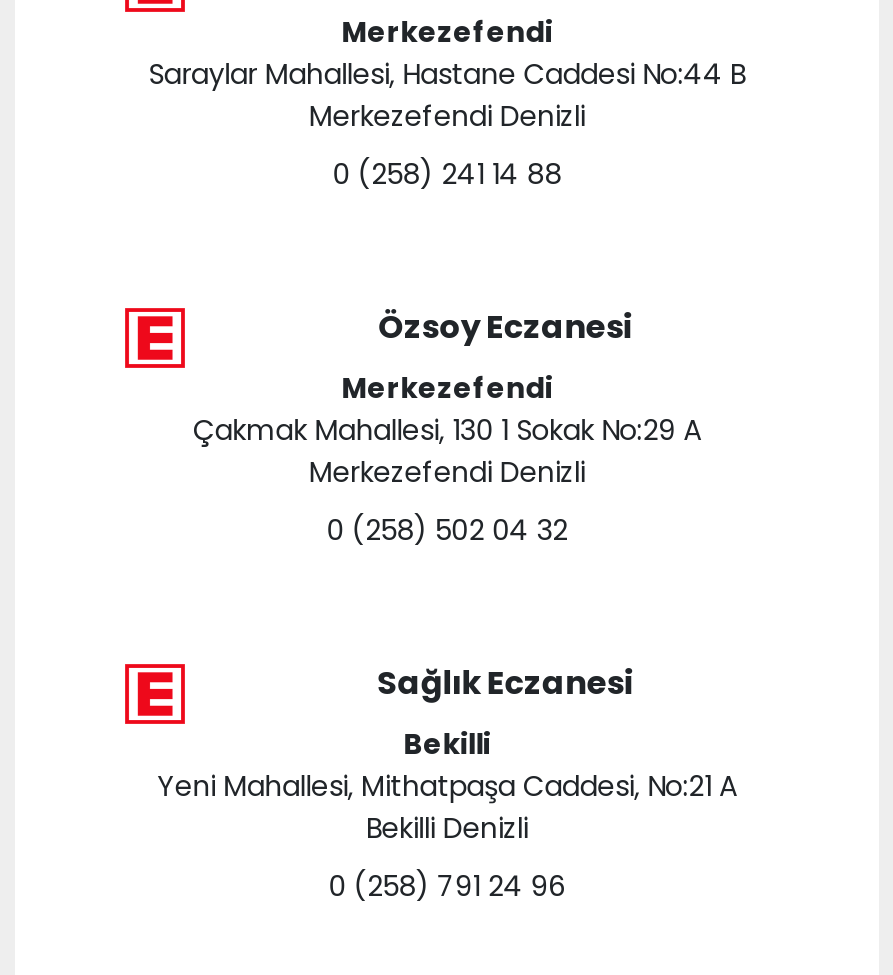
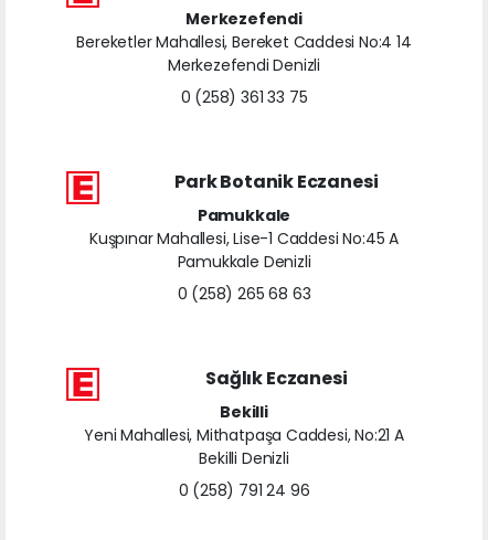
- Saraylar Mahallesi, Hastane Caddesi No:44 B
+ Bereketler Mahallesi, Bereket Caddesi No:4 14

- 0 (258) 241 14 88
+ 0 (258) 361 33 75

- Özsoy Eczanesi
- Merkezefendi
- Çakmak Mahallesi, 130 1 Sokak No:29 A
- Merkezefendi Denizli
- 0 (258) 502 04 32
+ Park Botanik Eczanesi
+ Pamukkale
+ Kuşpınar Mahallesi, Lise-1 Caddesi No:45 A
+ Pamukkale Denizli
+ 0 (258) 265 68 63
